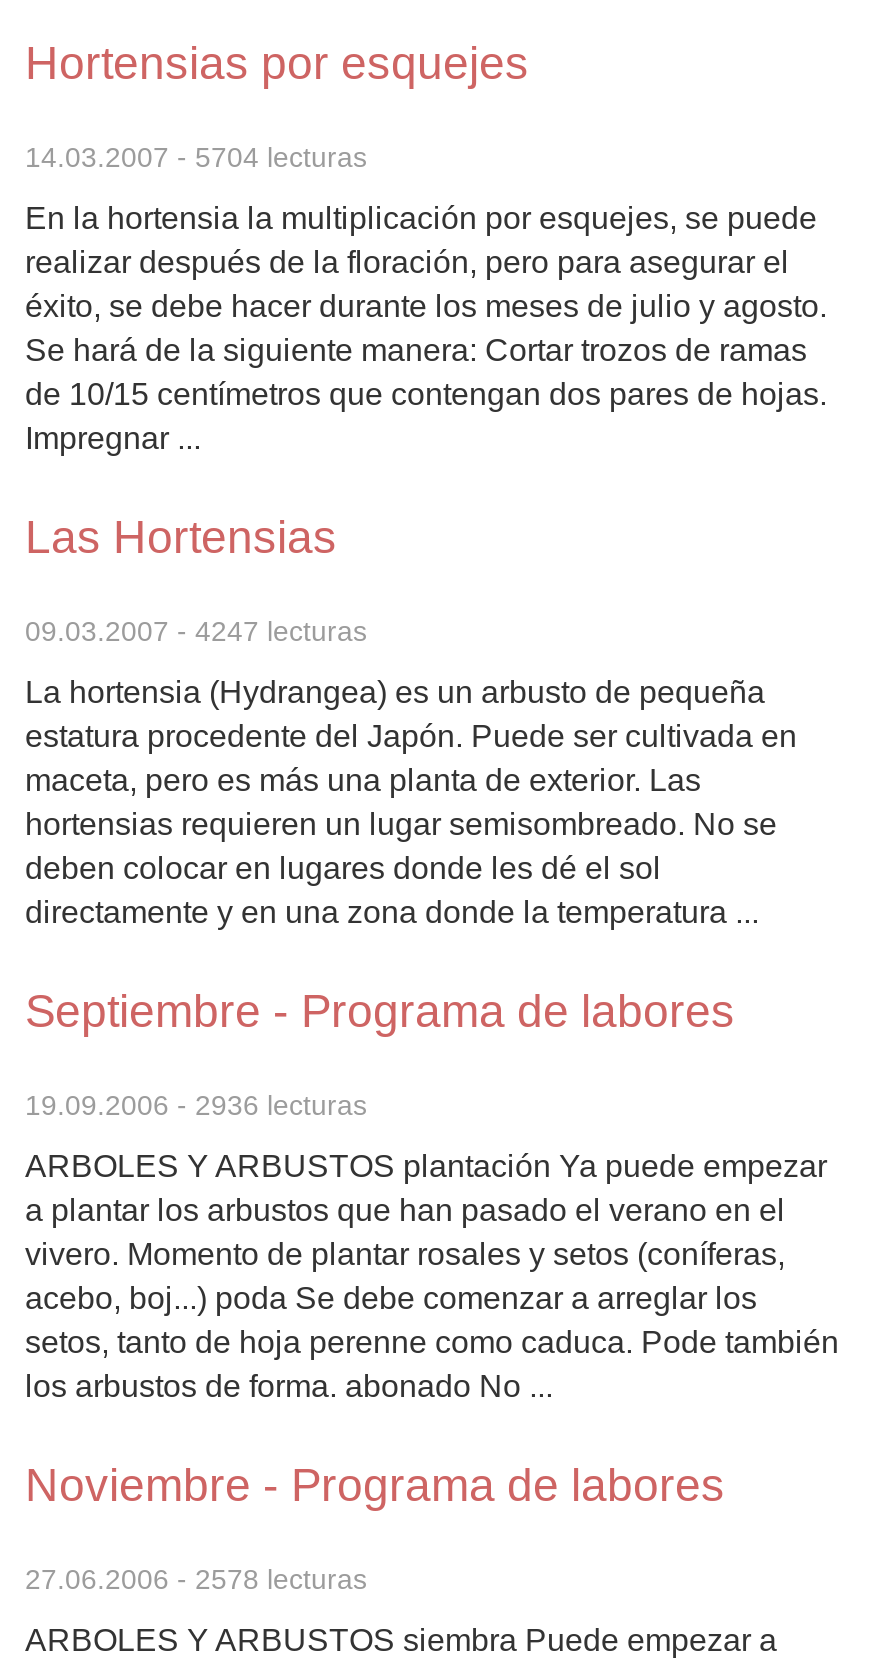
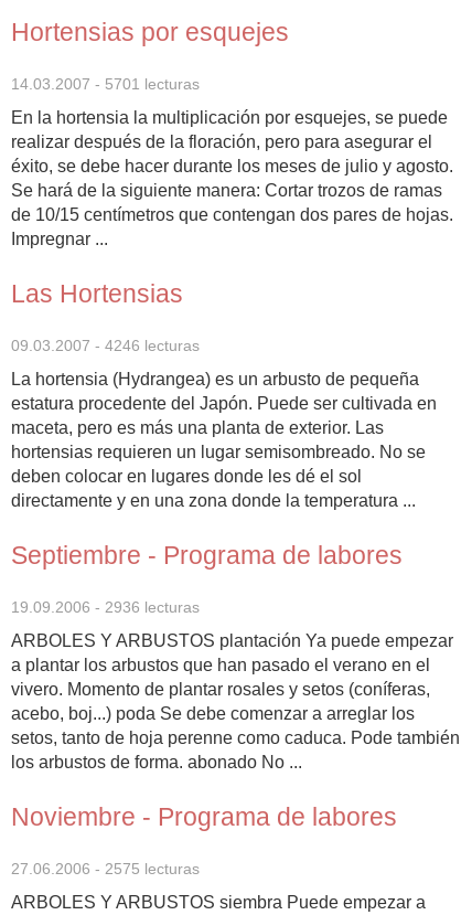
- 14.03.2007 - 5704 lecturas
+ 14.03.2007 - 5701 lecturas

- 09.03.2007 - 4247 lecturas
+ 09.03.2007 - 4246 lecturas

- 27.06.2006 - 2578 lecturas
+ 27.06.2006 - 2575 lecturas
